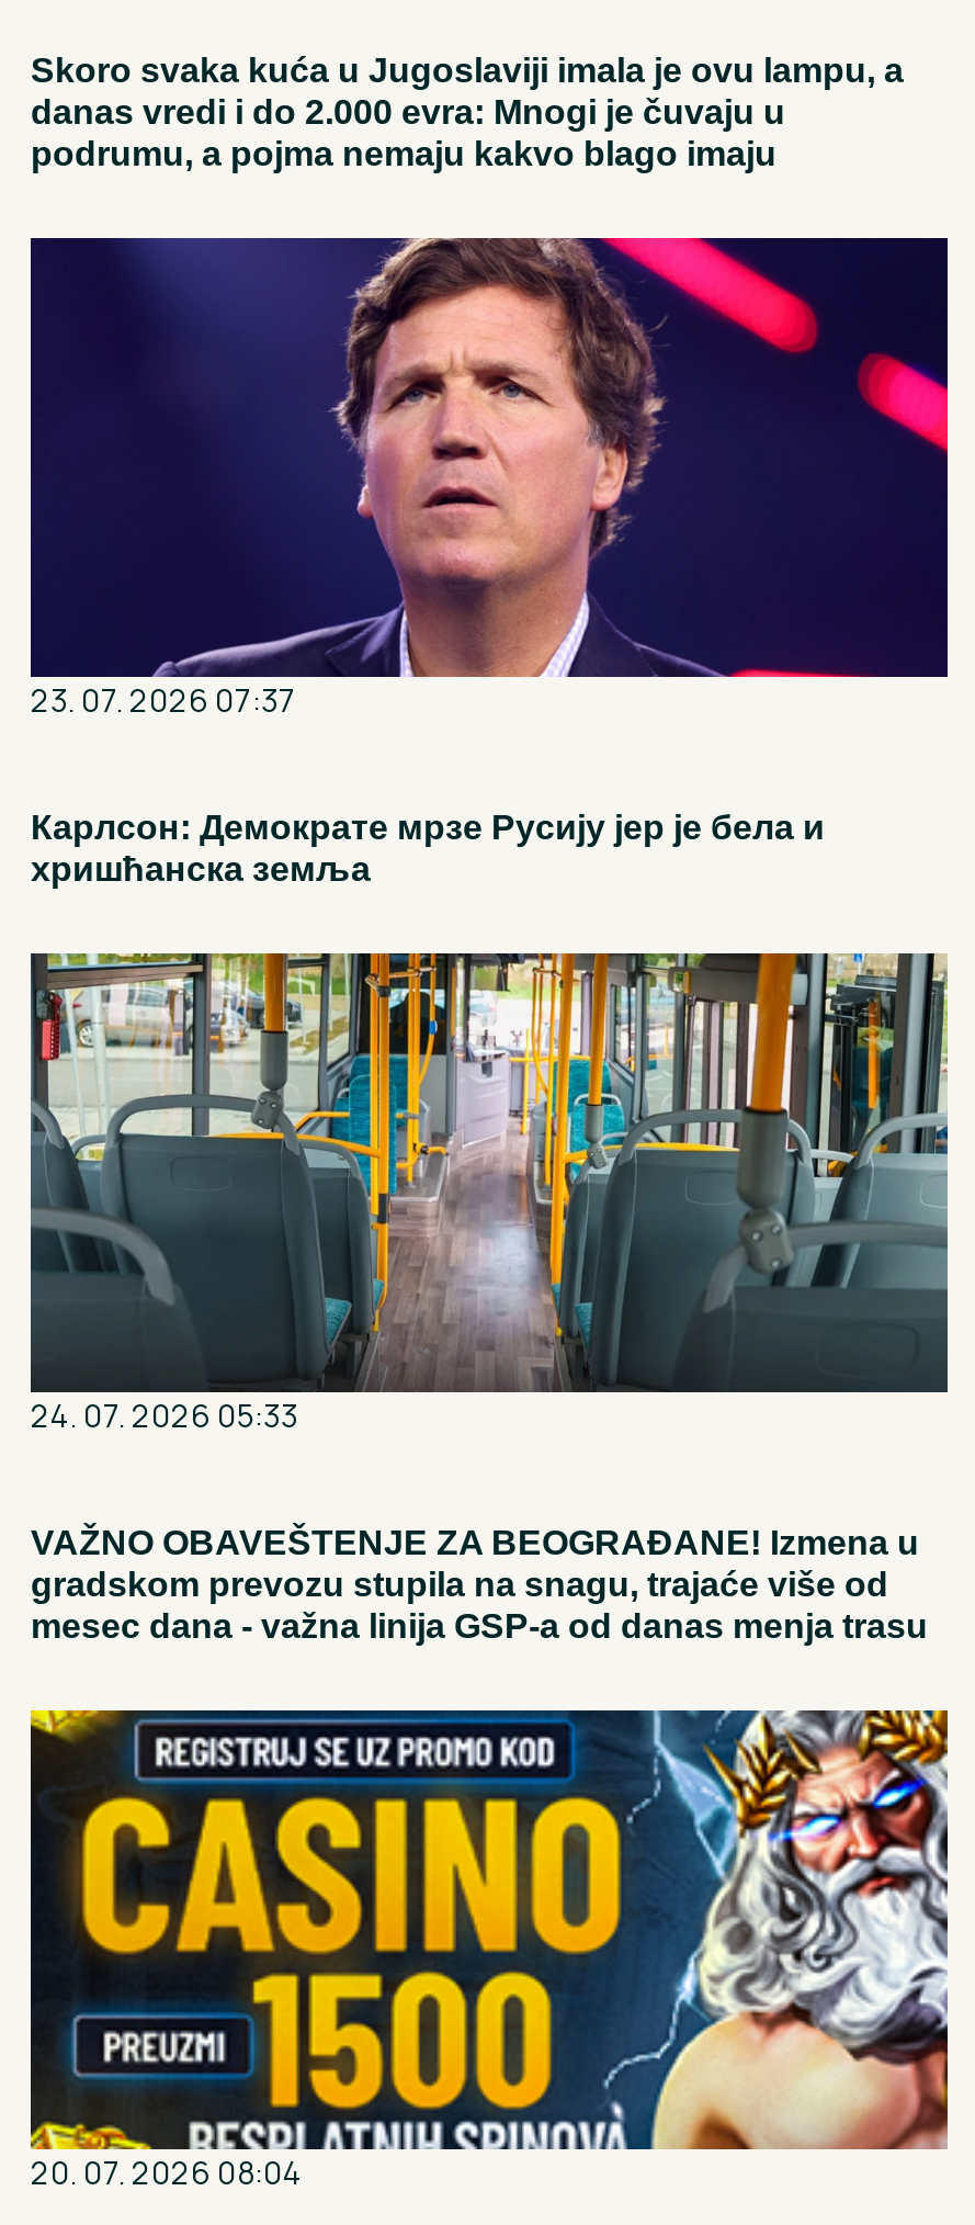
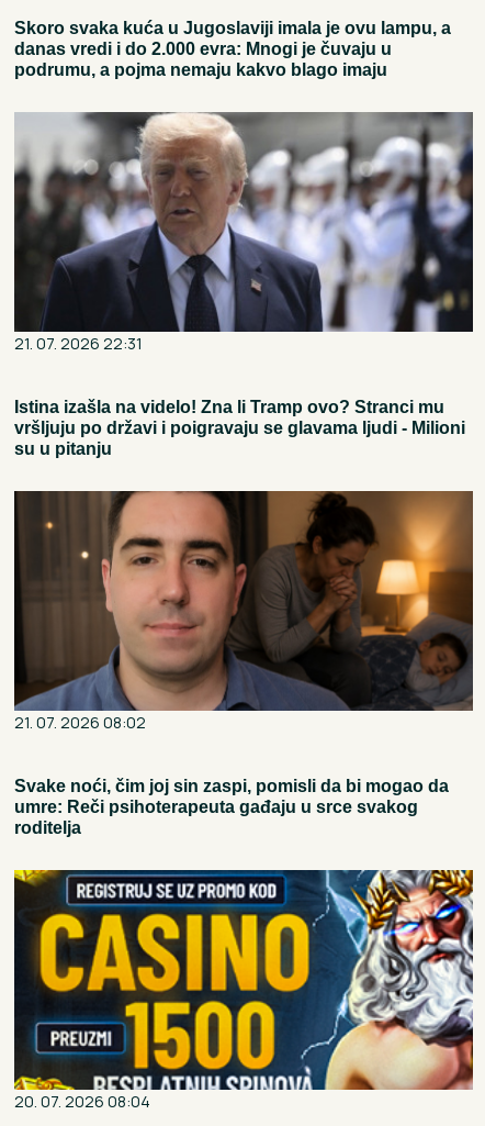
- [image]
- 23. 07. 2026 07:37
+ [image]
+ 21. 07. 2026 22:31

- Карлсон: Демократе мрзе Русију јер је бела и
- хришћанска земља
+ Istina izašla na videlo! Zna li Tramp ovo? Stranci mu
+ vršljuju po državi i poigravaju se glavama ljudi - Milioni
+ su u pitanju

- [image]
- 24. 07. 2026 05:33
+ [image]
+ 21. 07. 2026 08:02

- VAŽNO OBAVEŠTENJE ZA BEOGRAĐANE! Izmena u
- gradskom prevozu stupila na snagu, trajaće više od
- mesec dana - važna linija GSP-a od danas menja trasu
+ Svake noći, čim joj sin zaspi, pomisli da bi mogao da
+ umre: Reči psihoterapeuta gađaju u srce svakog
+ roditelja
